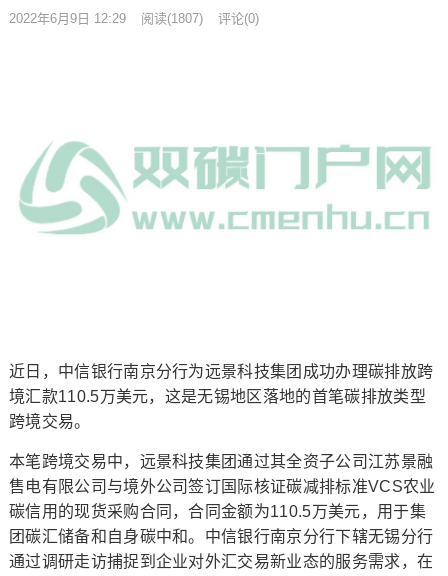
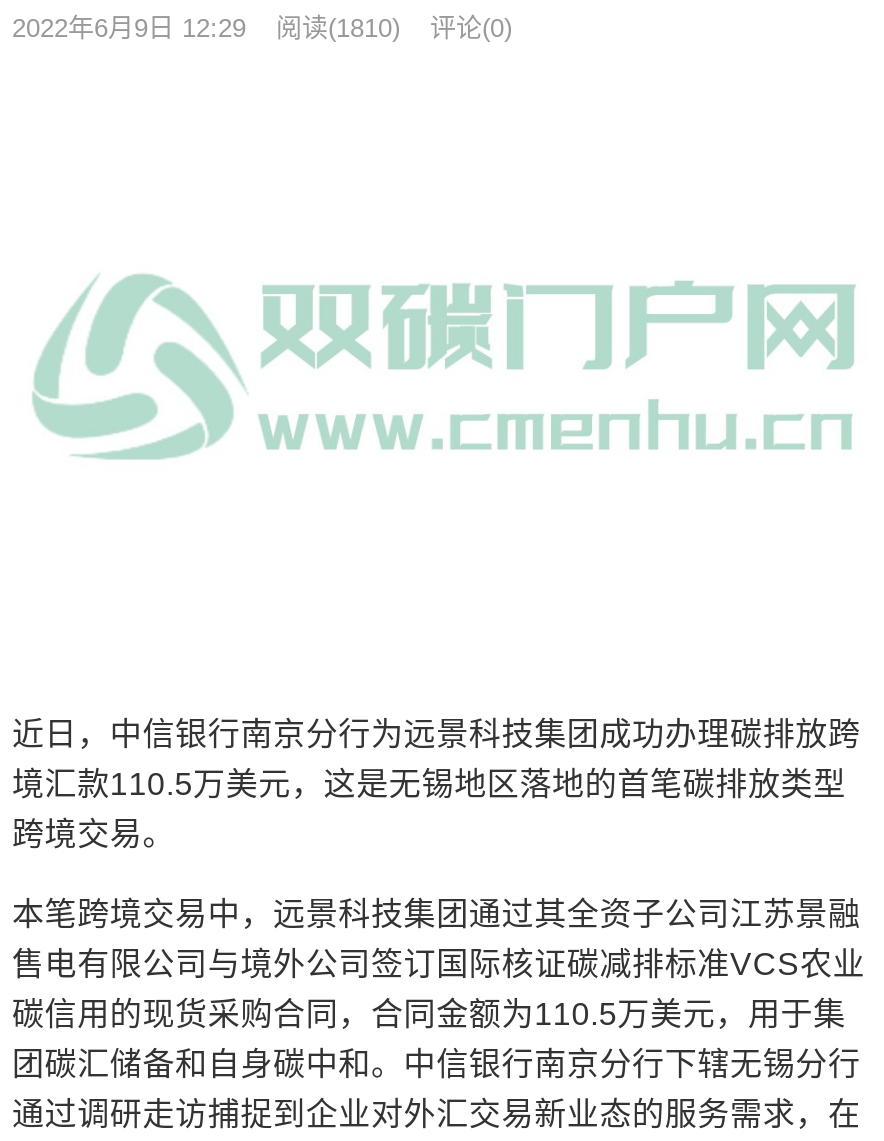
- 2022年6月9日 12:29 阅读(1807) 评论(0)
+ 2022年6月9日 12:29 阅读(1810) 评论(0)
